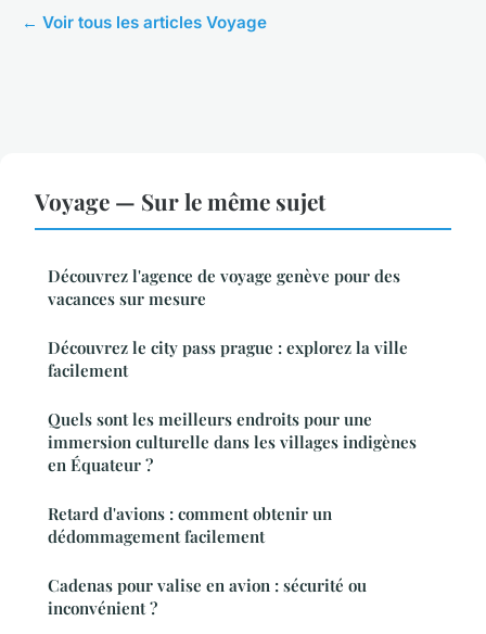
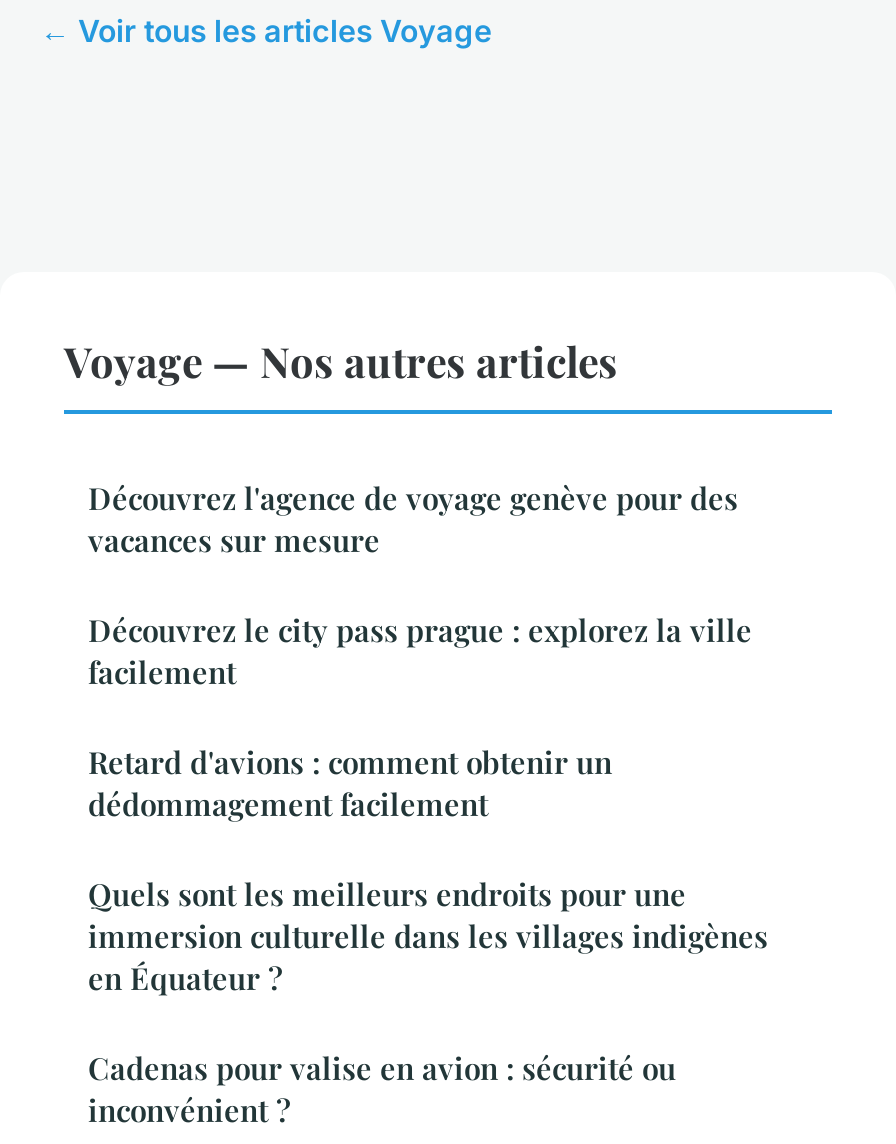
- Voyage — Sur le même sujet
+ Voyage — Nos autres articles

moved down: Quels sont les meilleurs endroits pour une | immersion culturelle dans les villages indigènes | en Équateur ?

moved up: Retard d'avions : comment obtenir un | dédommagement facilement
